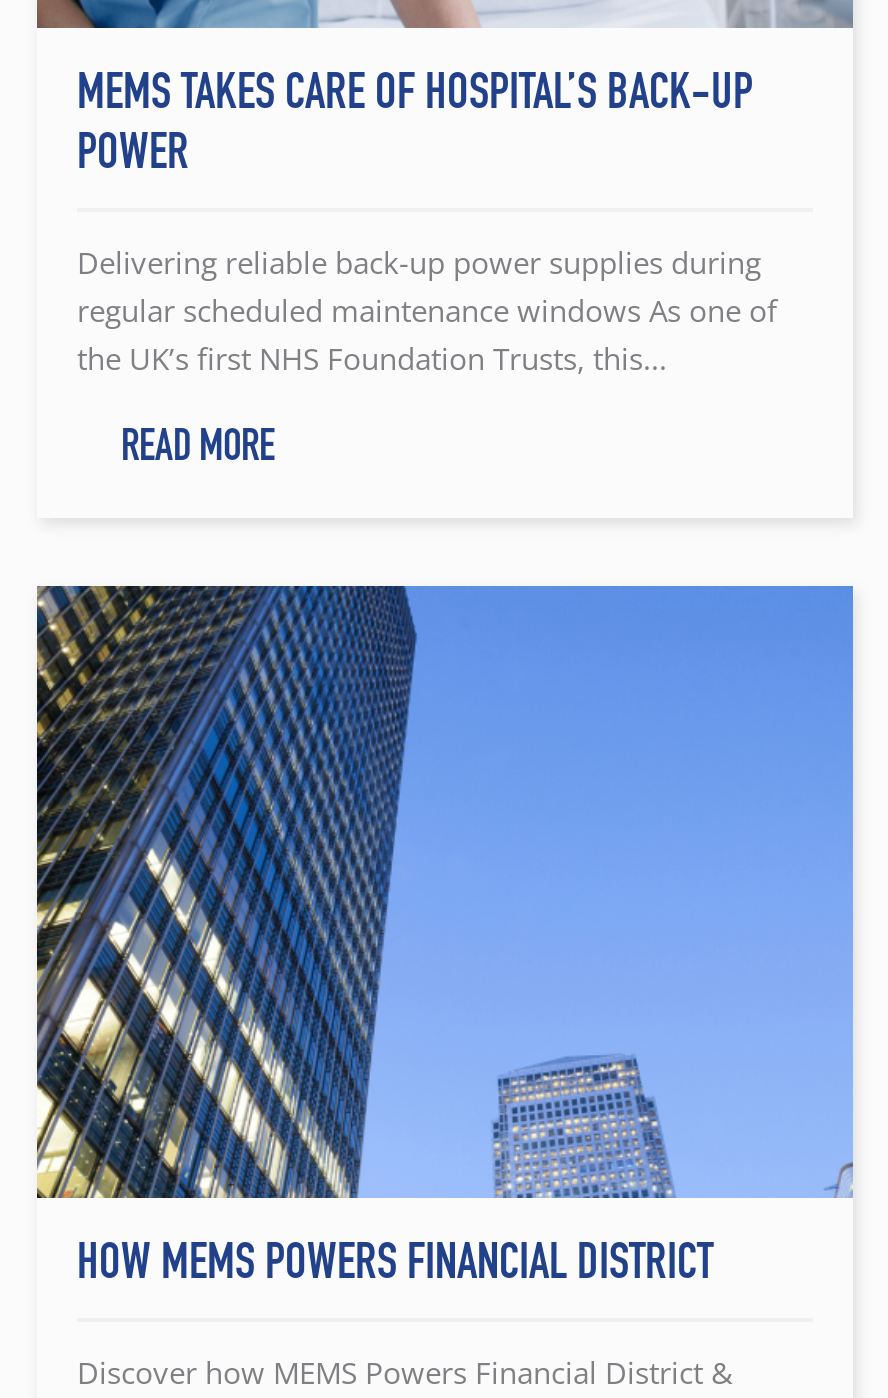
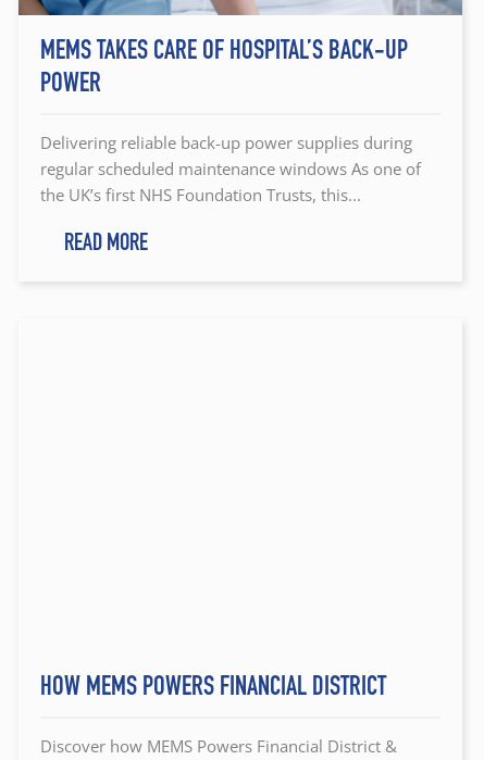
- [image]
